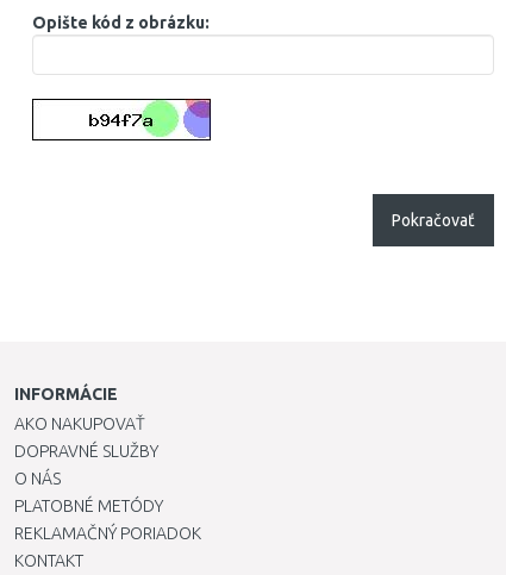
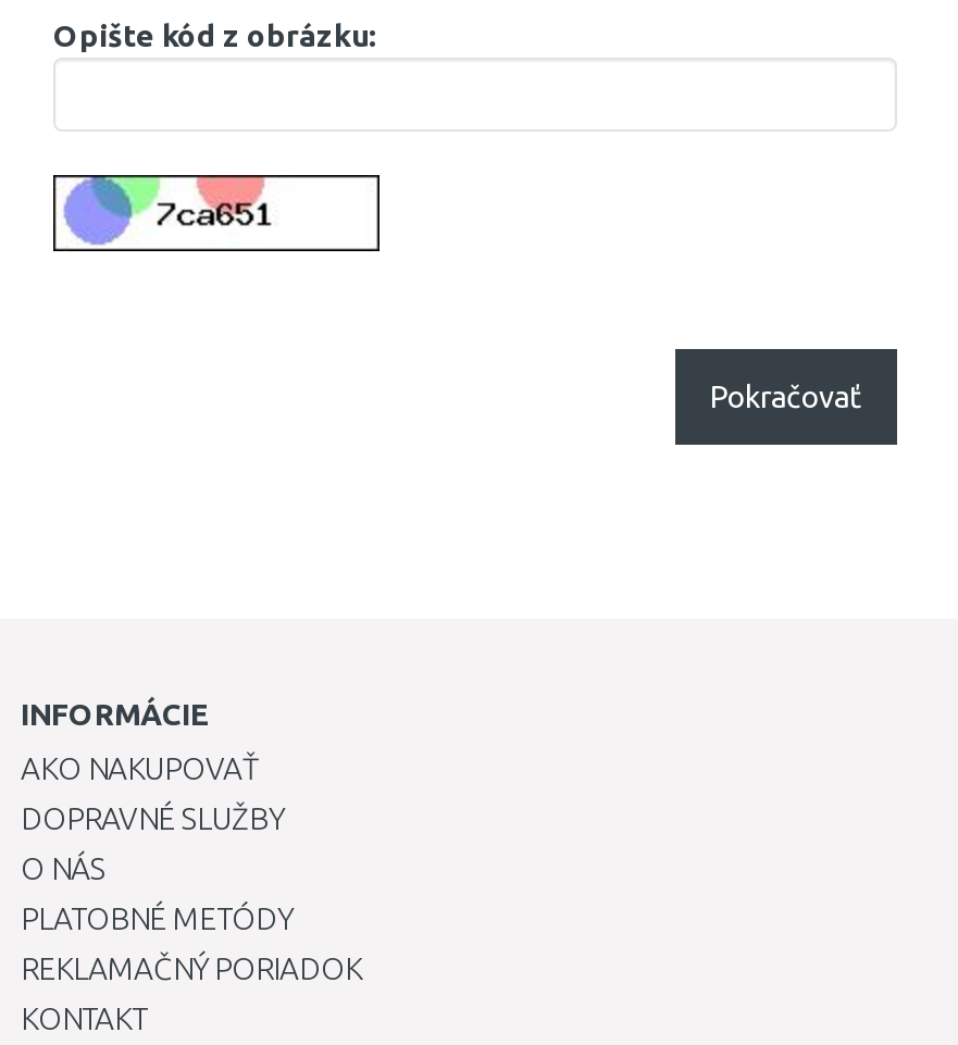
- [image]
+ [image]
